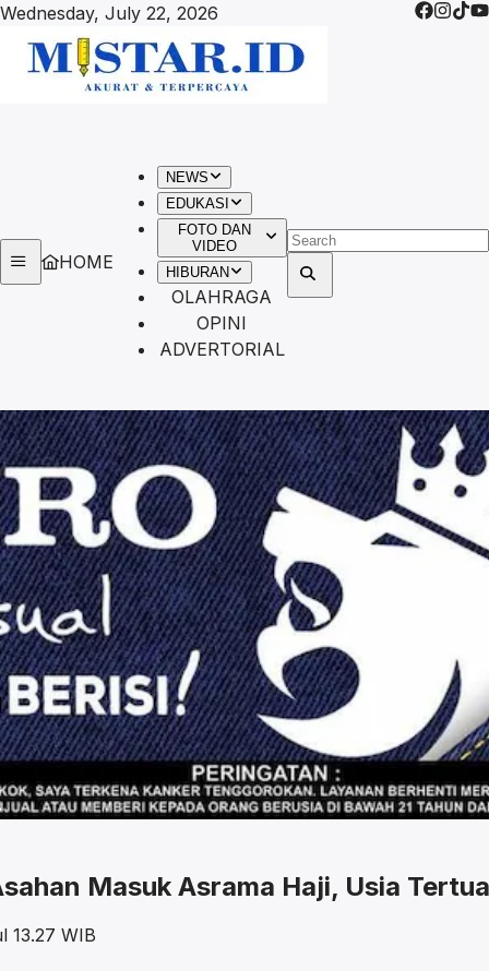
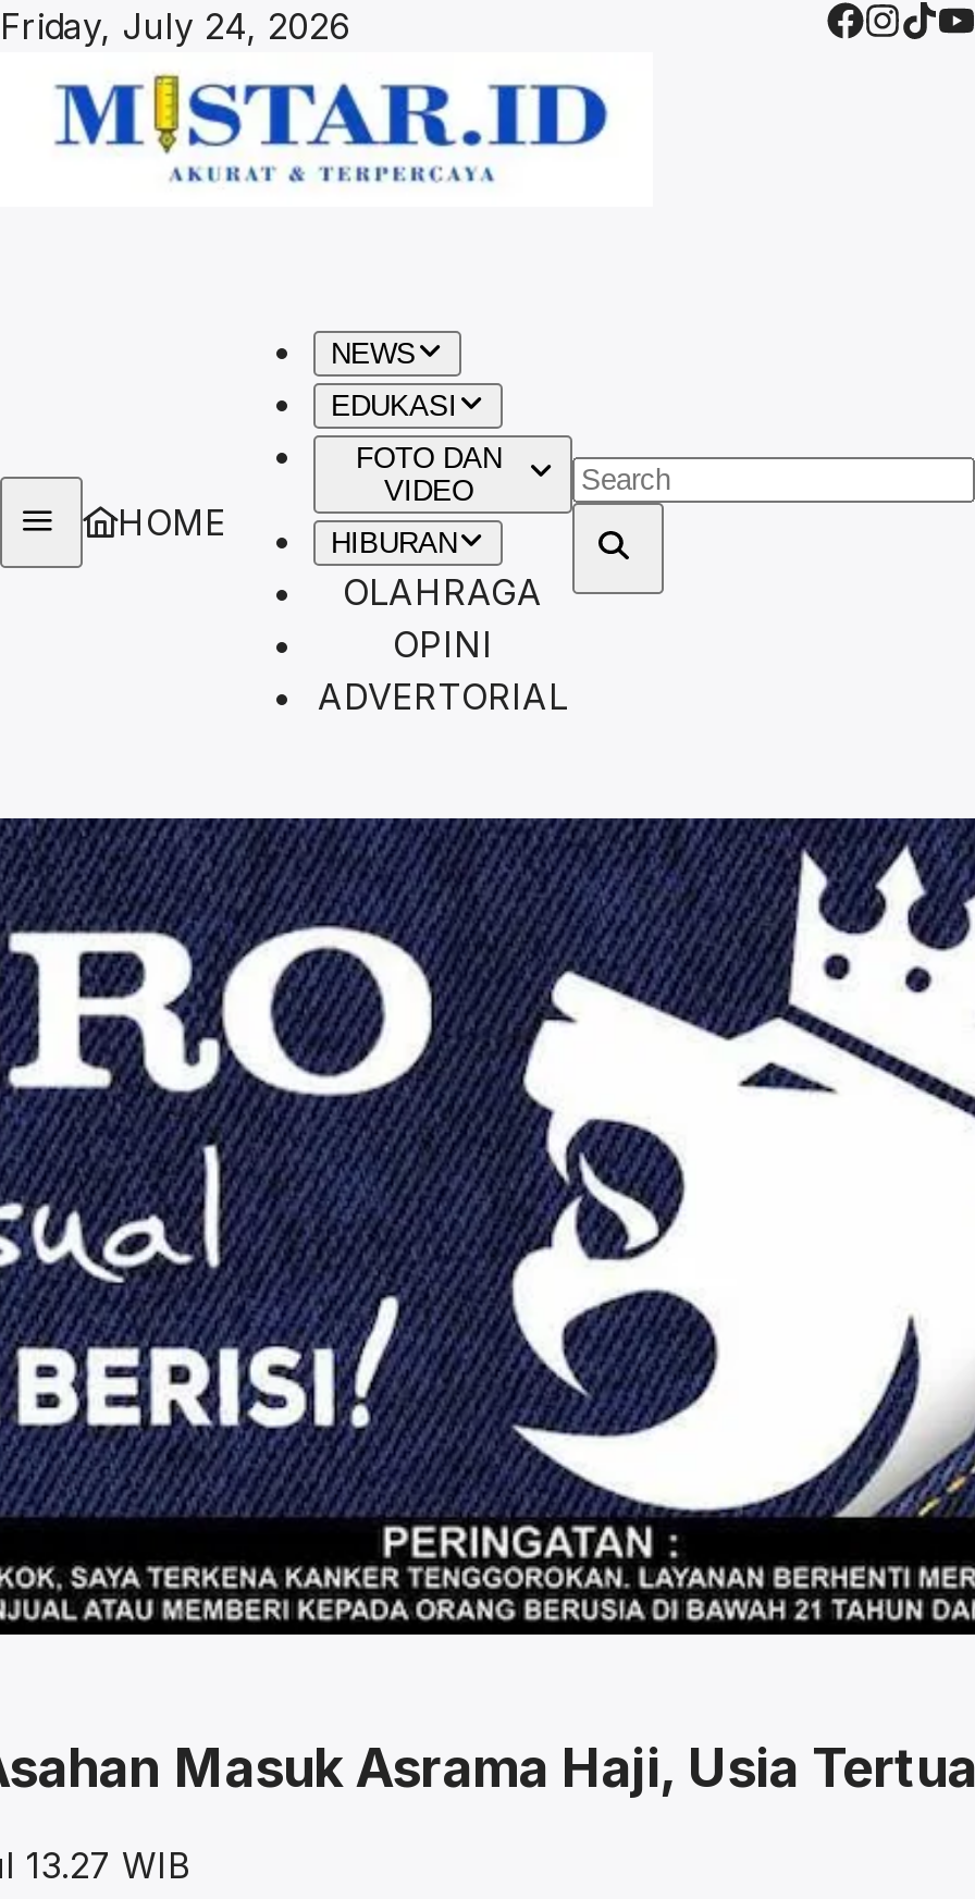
- Wednesday, July 22, 2026
+ Friday, July 24, 2026
